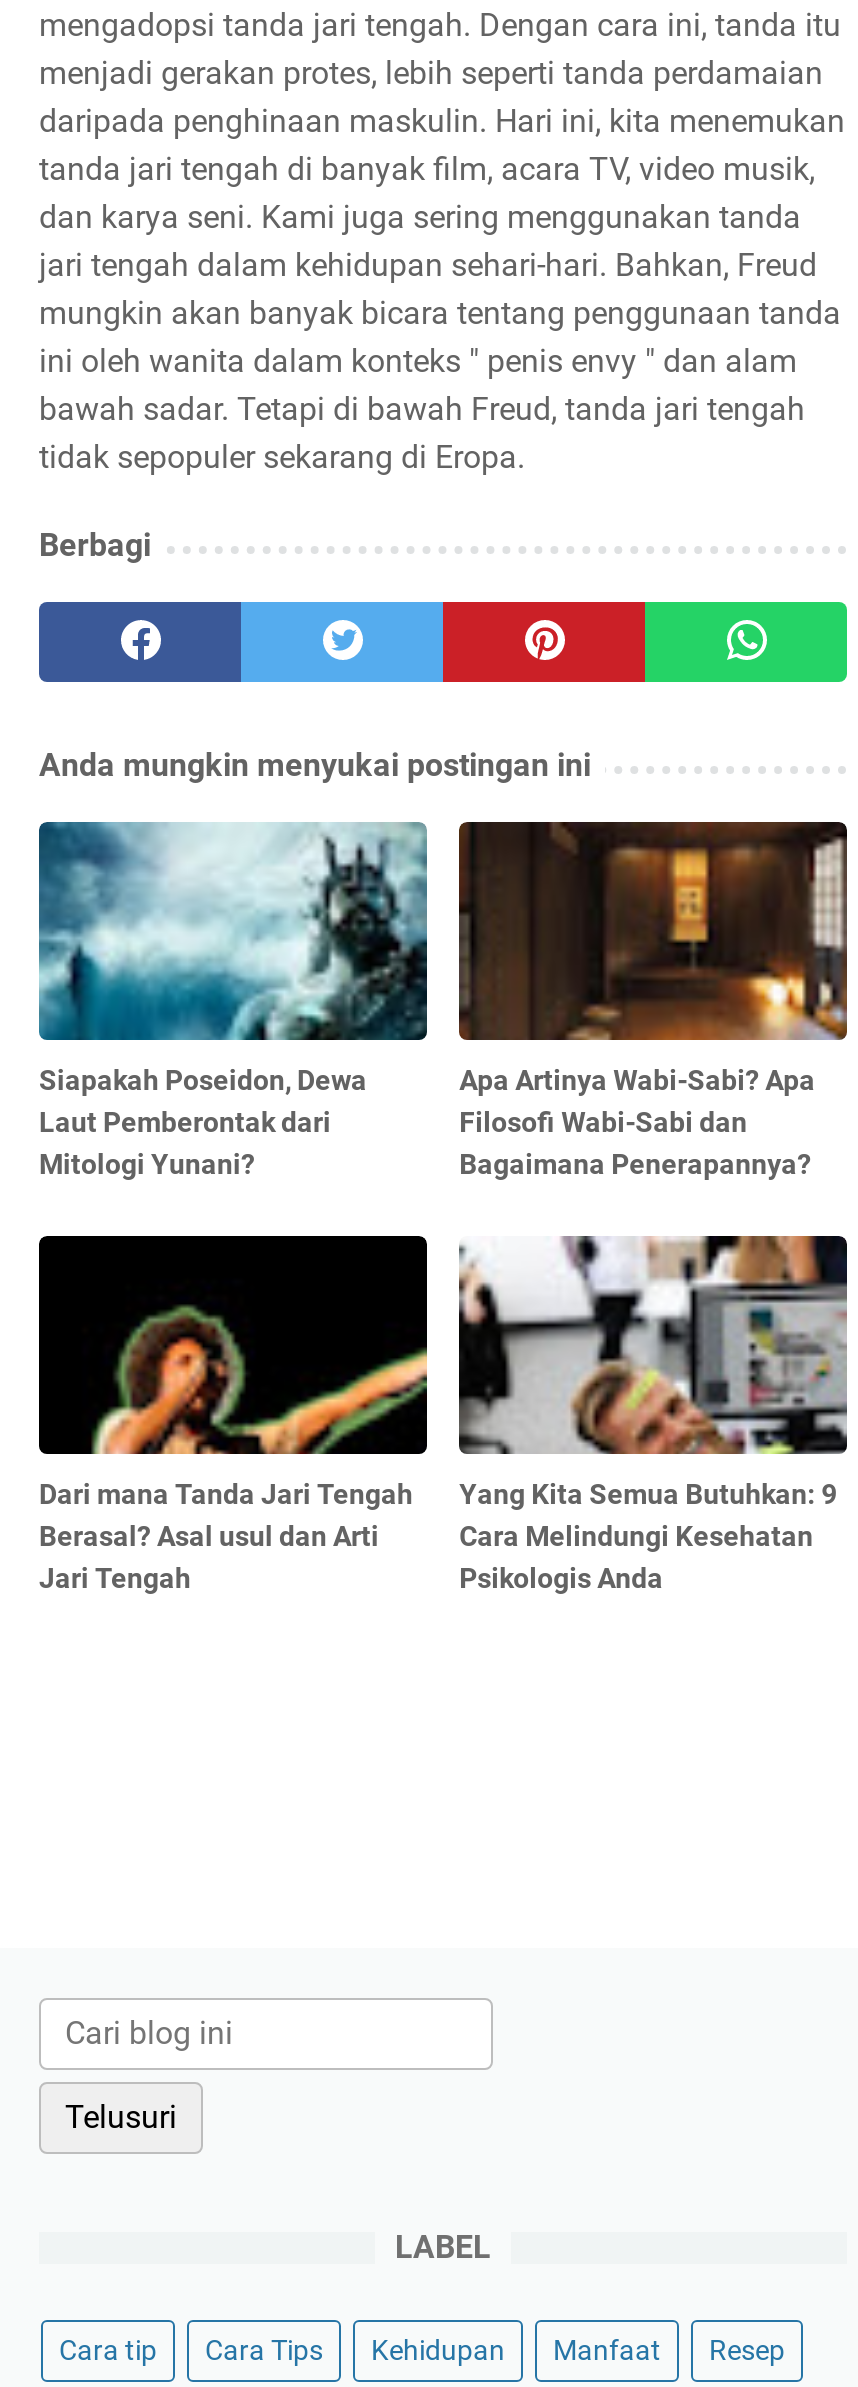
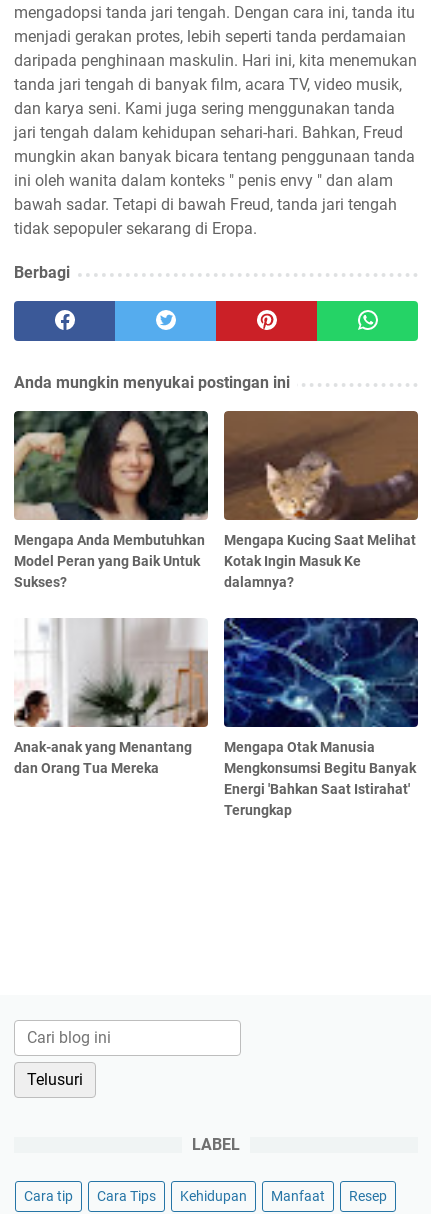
- [image]
- Siapakah Poseidon, Dewa
- Laut Pemberontak dari
- Mitologi Yunani?
+ [image]
+ Mengapa Anda Membutuhkan
+ Model Peran yang Baik Untuk
+ Sukses?

- [image]
- Apa Artinya Wabi-Sabi? Apa
- Filosofi Wabi-Sabi dan
- Bagaimana Penerapannya?
+ [image]
+ Mengapa Kucing Saat Melihat
+ Kotak Ingin Masuk Ke
+ dalamnya?

- [image]
- Dari mana Tanda Jari Tengah
- Berasal? Asal usul dan Arti
- Jari Tengah
+ [image]
+ Anak-anak yang Menantang
+ dan Orang Tua Mereka

- [image]
- Yang Kita Semua Butuhkan: 9
- Cara Melindungi Kesehatan
- Psikologis Anda
+ [image]
+ Mengapa Otak Manusia
+ Mengkonsumsi Begitu Banyak
+ Energi 'Bahkan Saat Istirahat'
+ Terungkap
